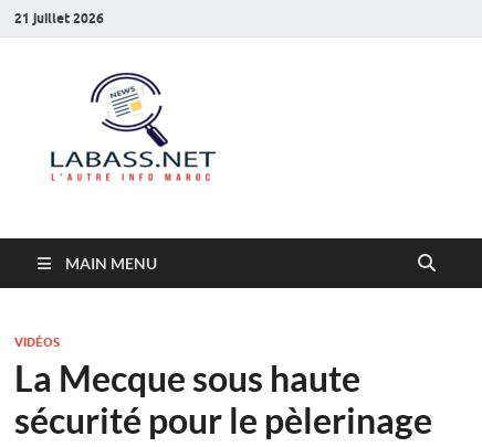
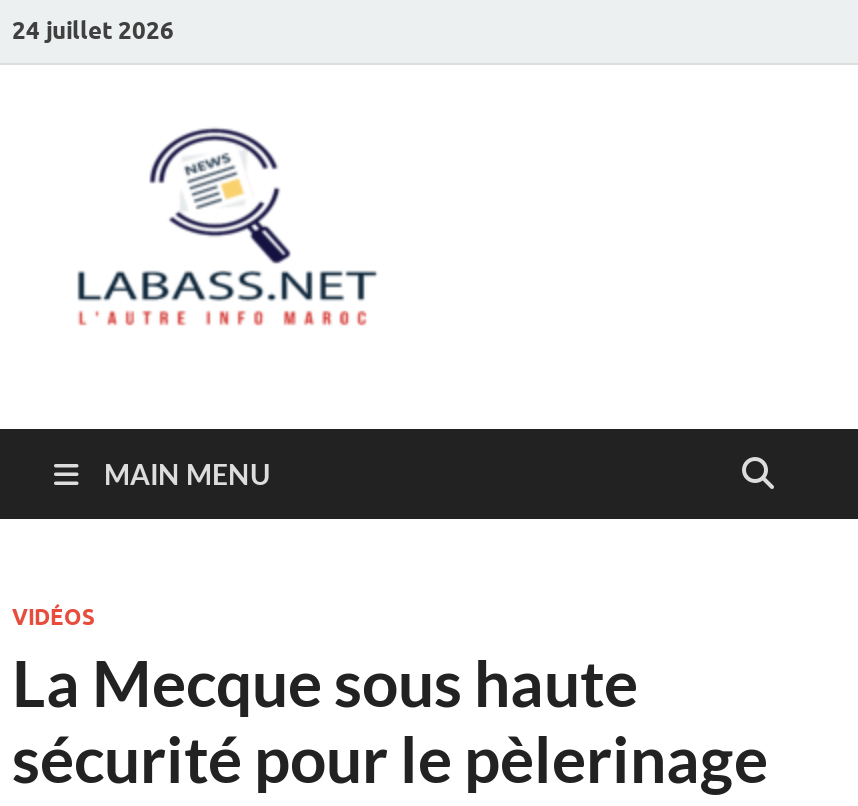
- 21 juillet 2026
+ 24 juillet 2026
